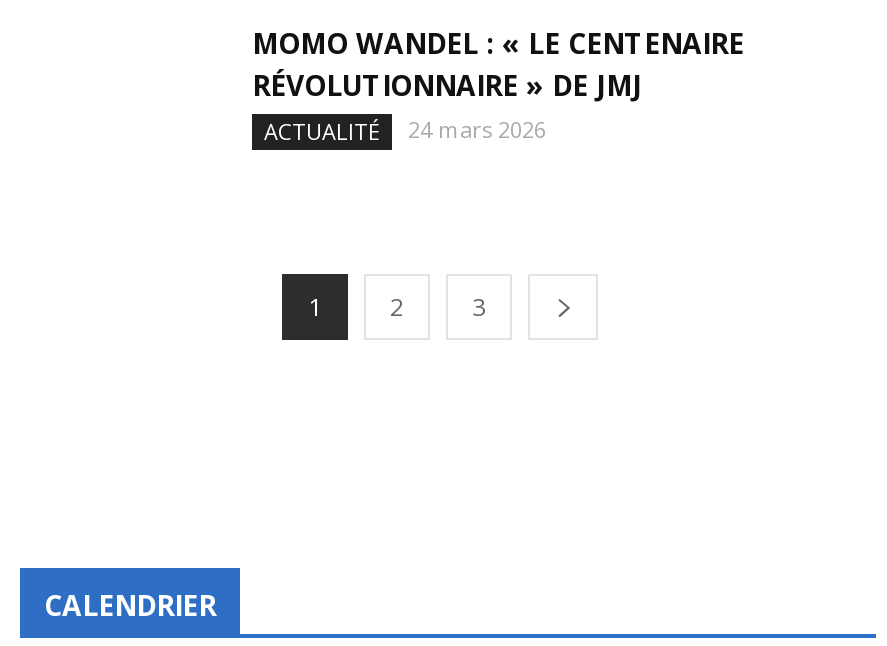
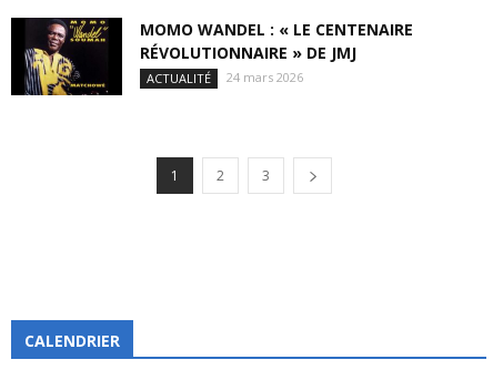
+ [image]
